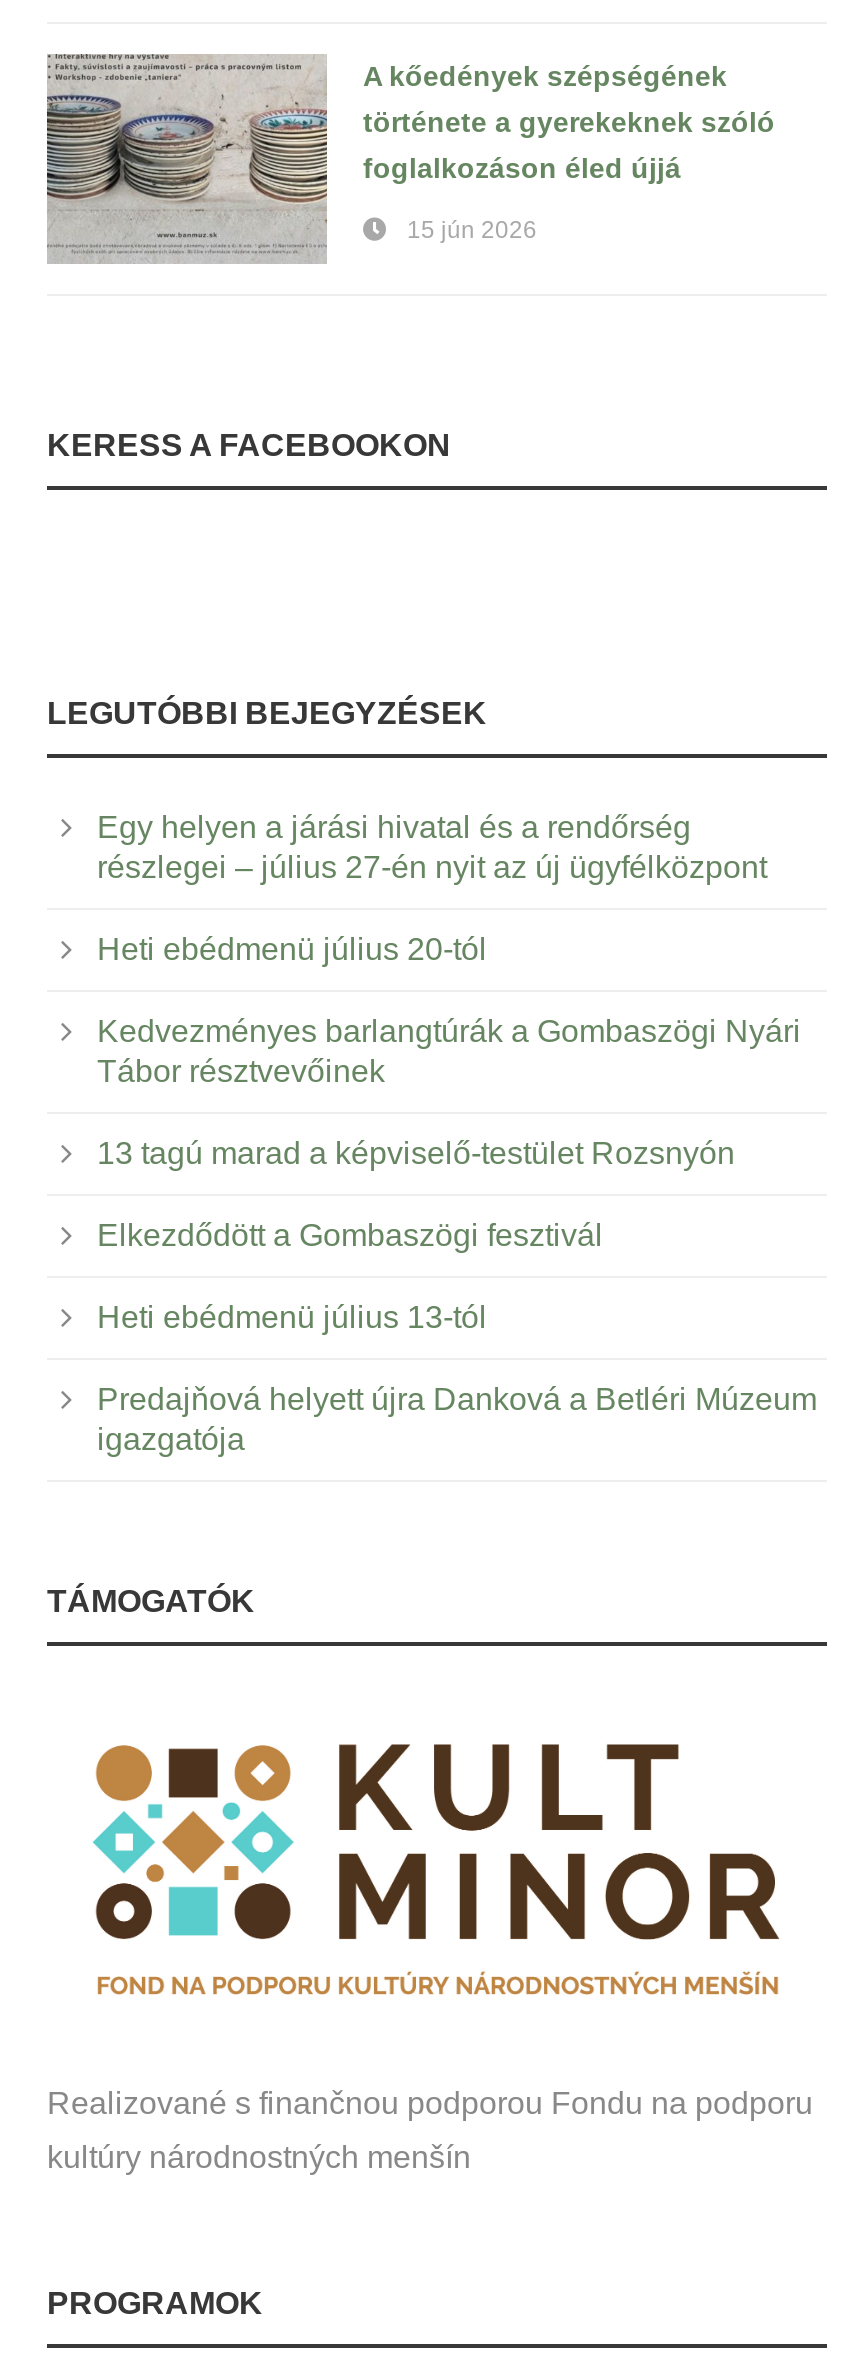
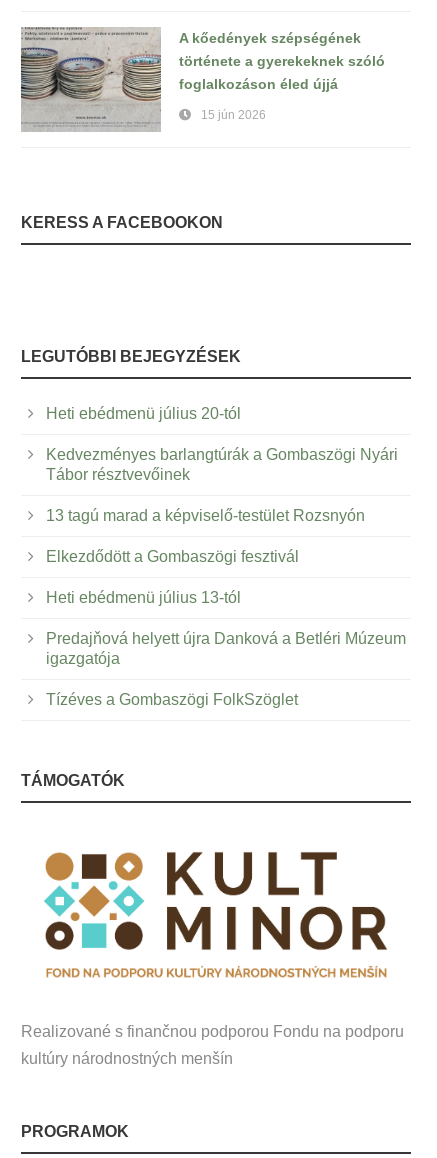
- Egy helyen a járási hivatal és a rendőrség
- részlegei – július 27-én nyit az új ügyfélközpont

moved up: Heti ebédmenü július 20-tól | Kedvezményes barlangtúrák a Gombaszögi Nyári | Tábor résztvevőinek | 13 tagú marad a képviselő-testület Rozsnyón | Elkezdődött a Gombaszögi fesztivál | Heti ebédmenü július 13-tól | Predajňová helyett újra Danková a Betléri Múzeum | igazgatója

+ Tízéves a Gombaszögi FolkSzöglet
